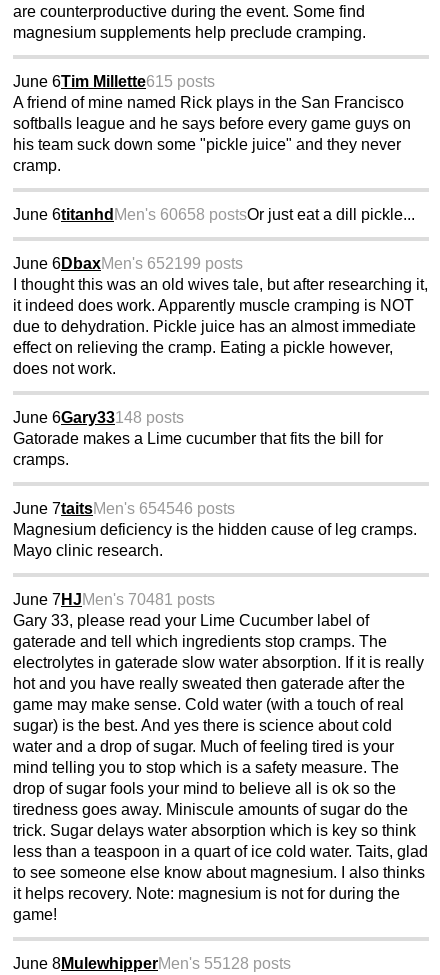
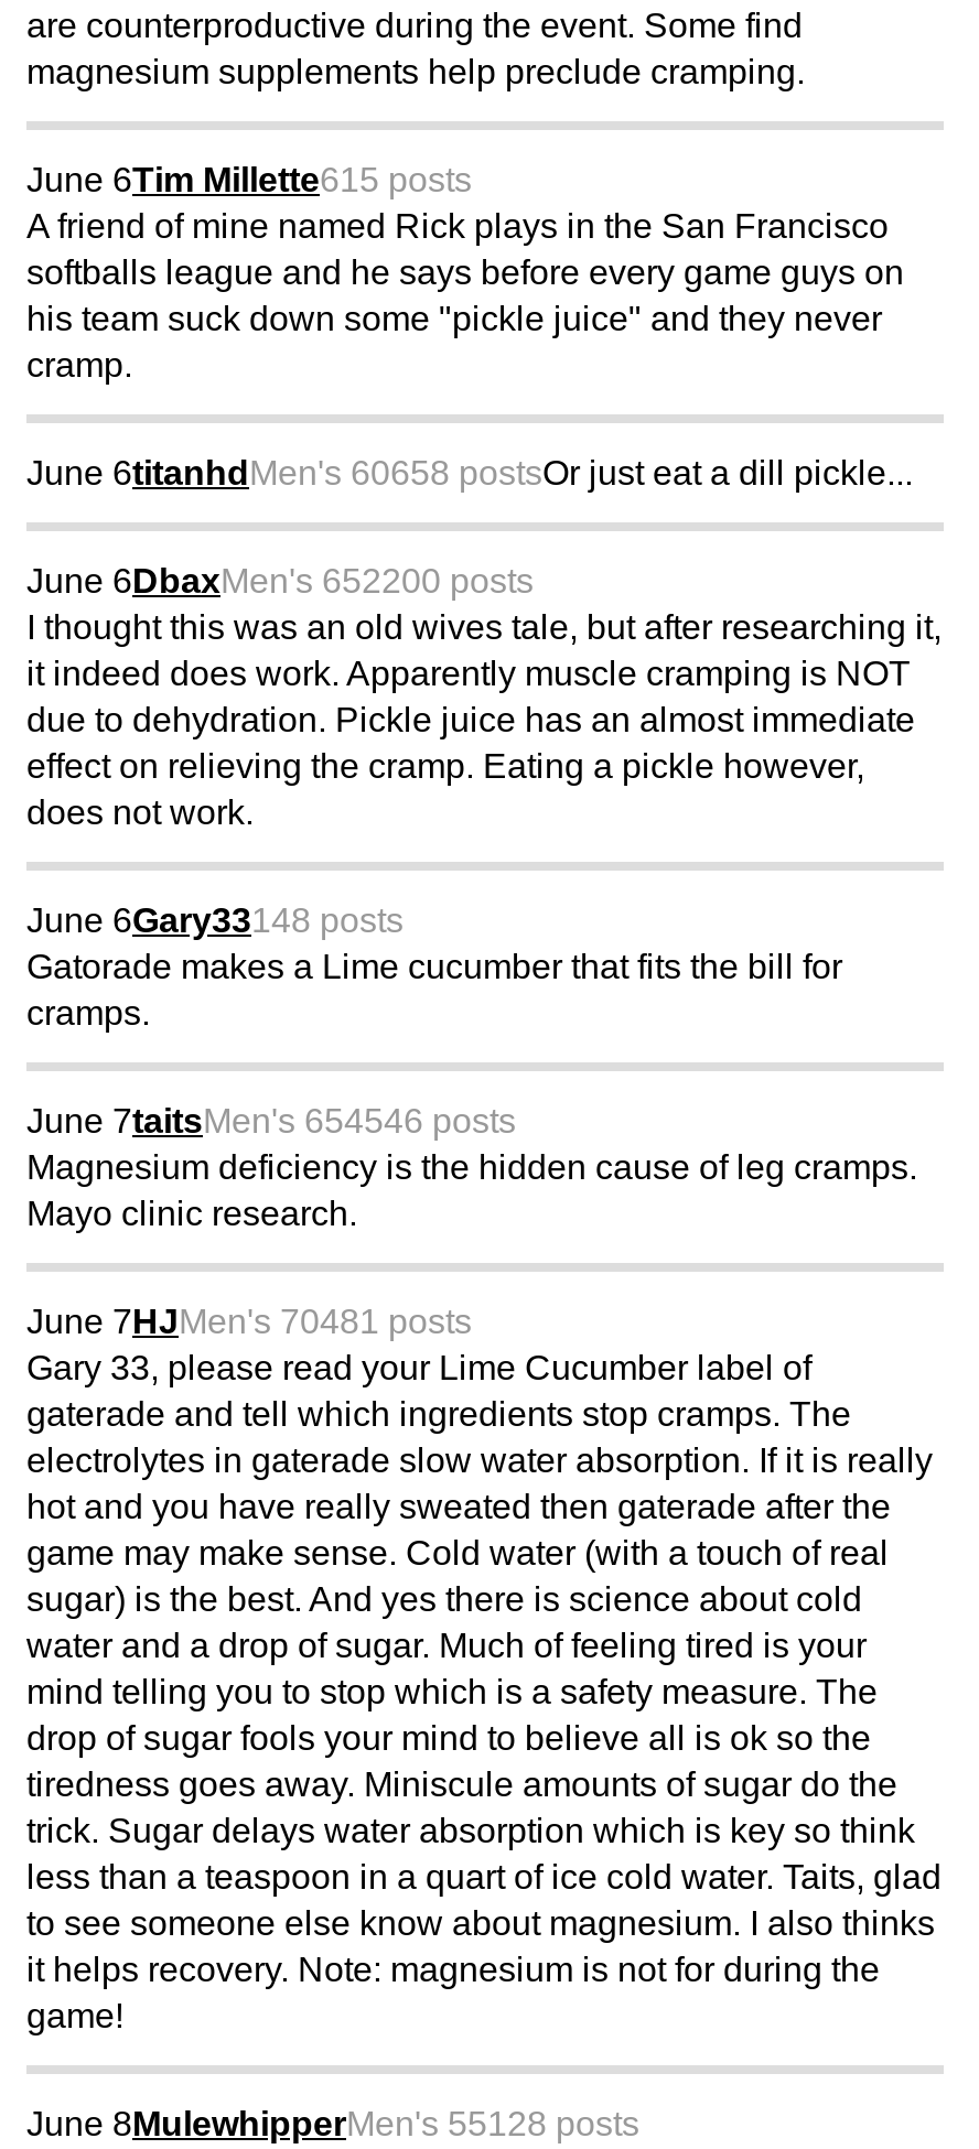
- June 6DbaxMen's 652199 posts
+ June 6DbaxMen's 652200 posts
